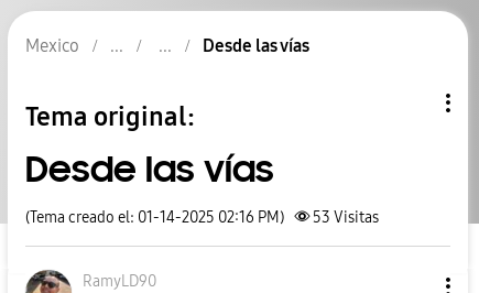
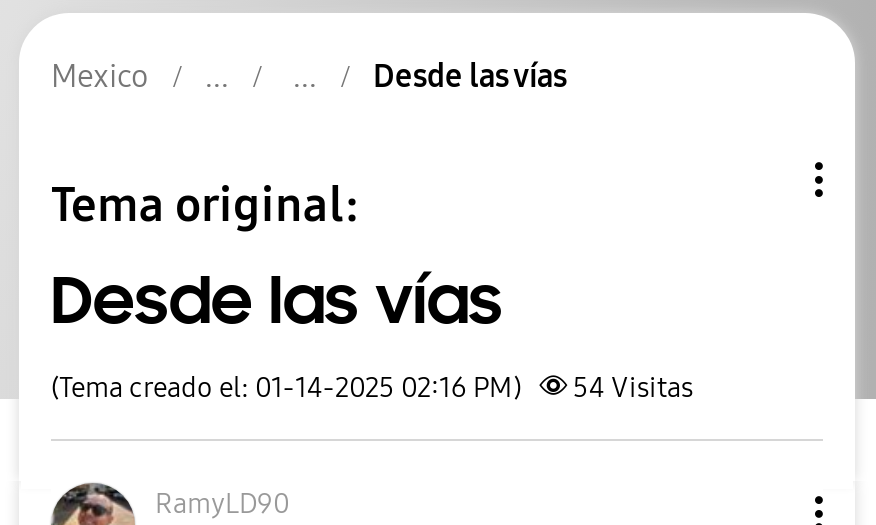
- (Tema creado el: 01-14-2025 02:16 PM) 53 Visitas
+ (Tema creado el: 01-14-2025 02:16 PM) 54 Visitas
